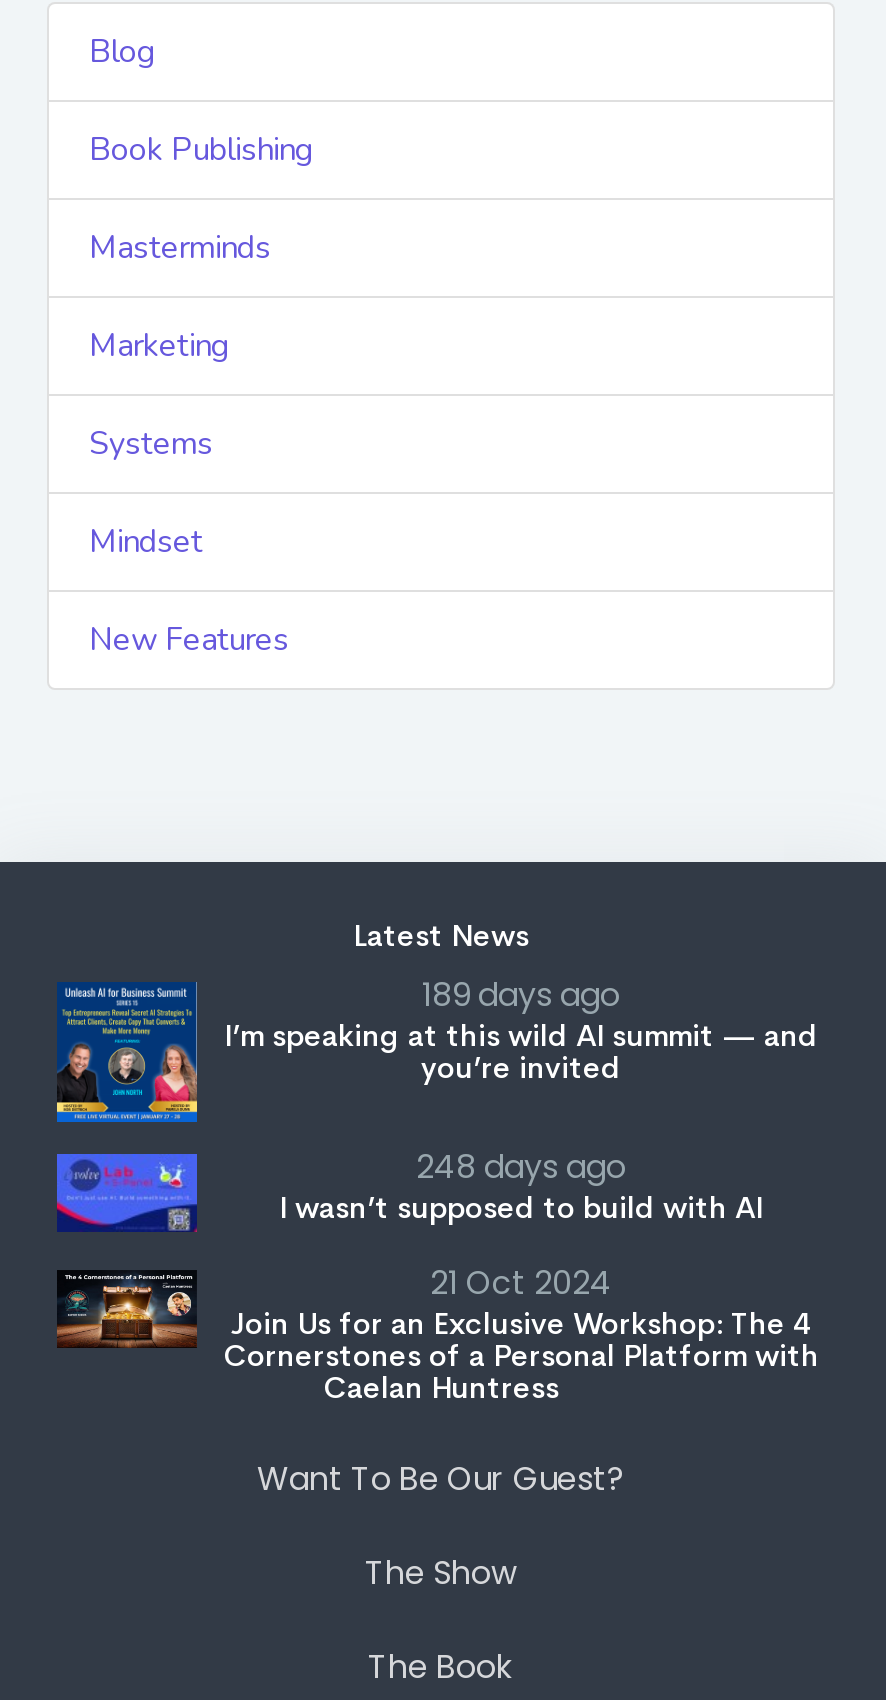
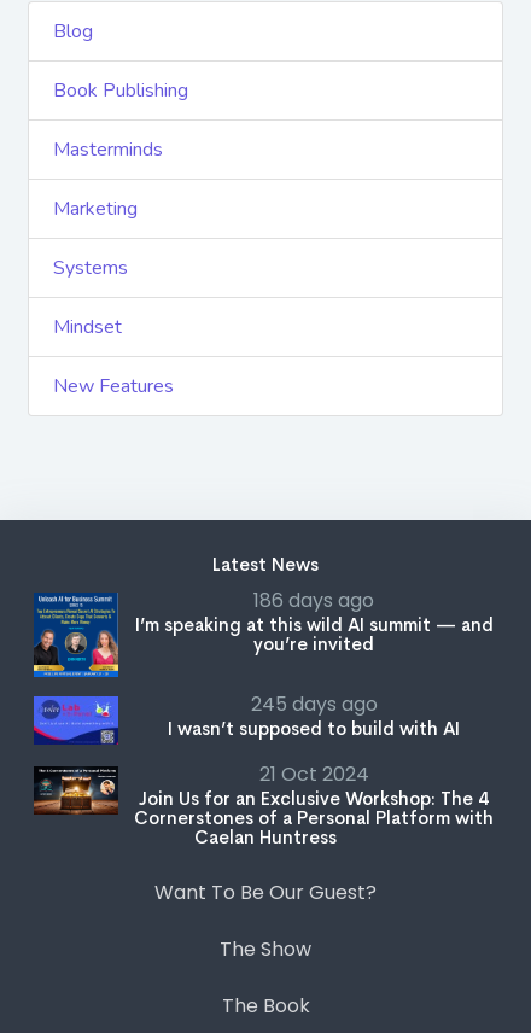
- 189 days ago
+ 186 days ago

- 248 days ago
+ 245 days ago
